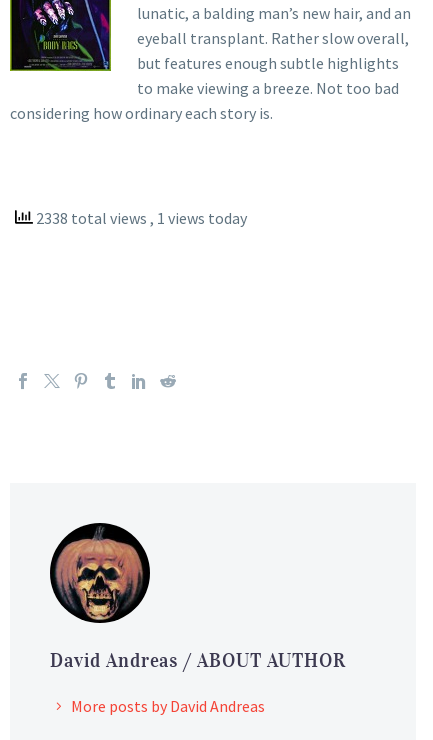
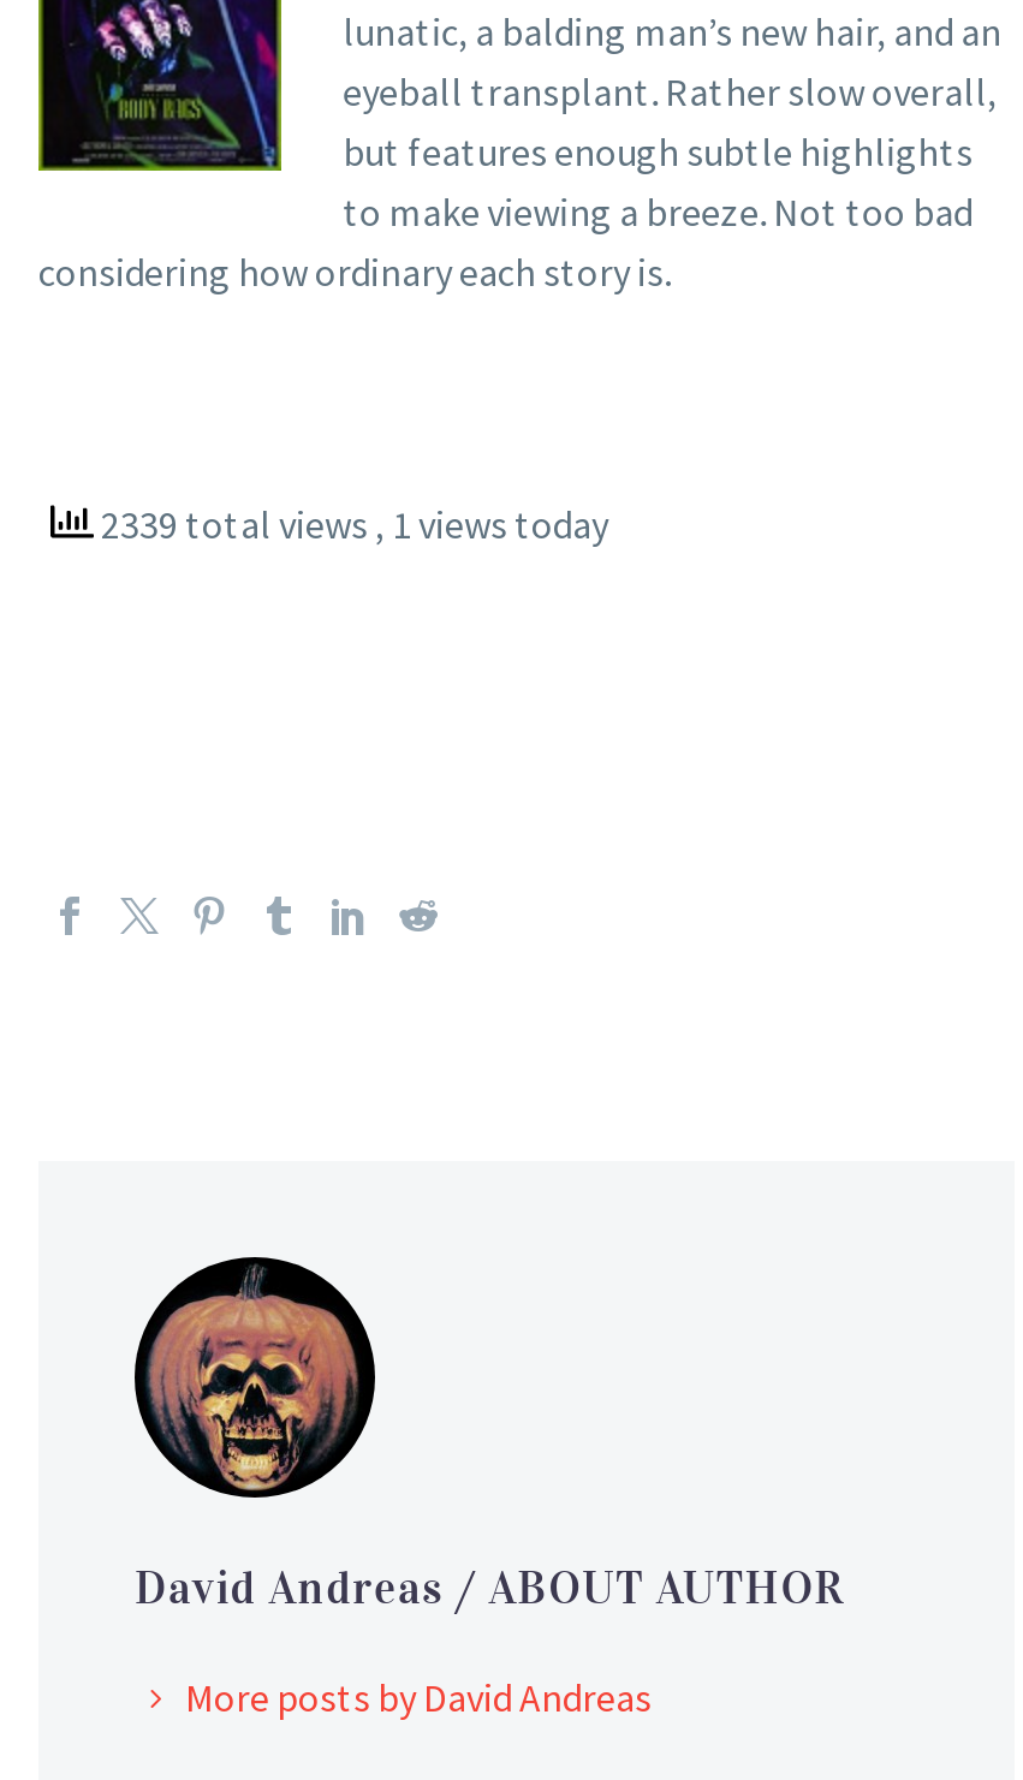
- 2338 total views, 1 views today
+ 2339 total views, 1 views today
